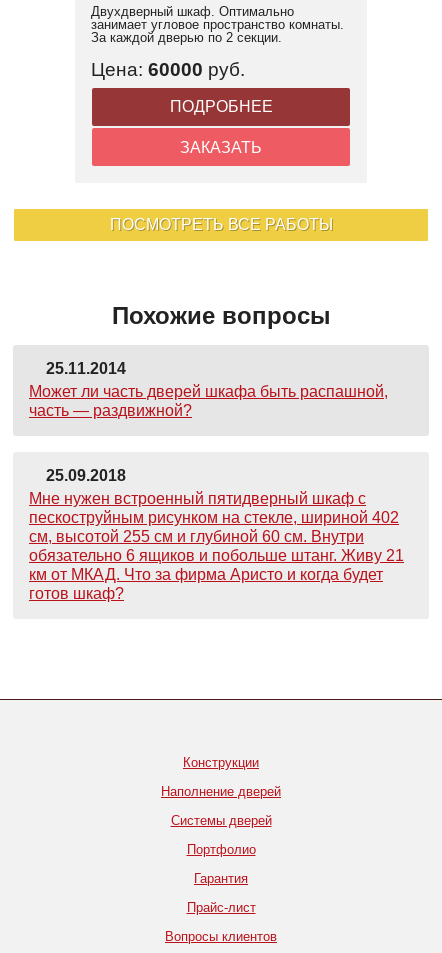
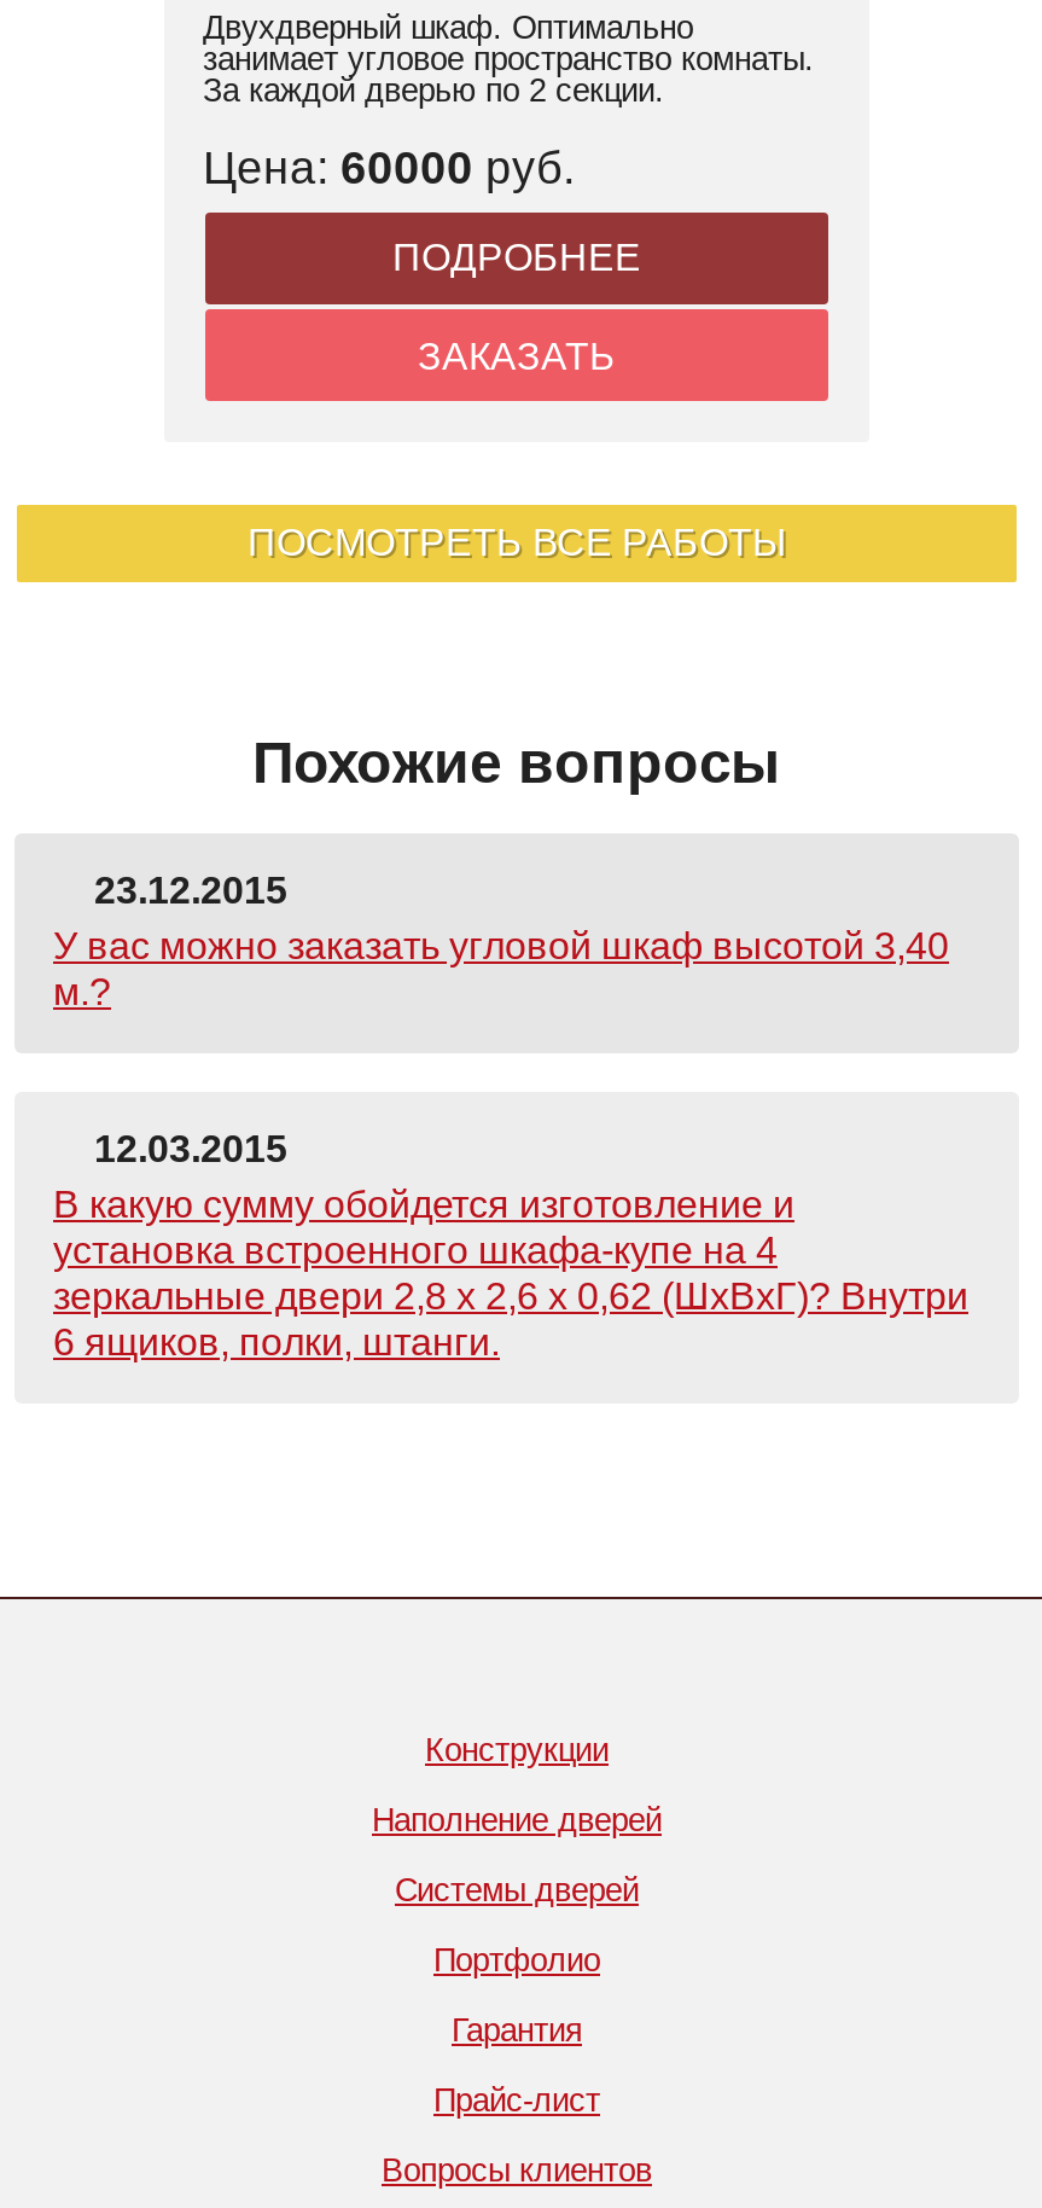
- 25.11.2014
- Может ли часть дверей шкафа быть распашной,
- часть — раздвижной?
+ 23.12.2015
+ У вас можно заказать угловой шкаф высотой 3,40
+ м.?

- 25.09.2018
- Мне нужен встроенный пятидверный шкаф с
- пескоструйным рисунком на стекле, шириной 402
- см, высотой 255 см и глубиной 60 см. Внутри
- обязательно 6 ящиков и побольше штанг. Живу 21
- км от МКАД. Что за фирма Аристо и когда будет
- готов шкаф?
+ 12.03.2015
+ В какую сумму обойдется изготовление и
+ установка встроенного шкафа-купе на 4
+ зеркальные двери 2,8 х 2,6 х 0,62 (ШхВхГ)? Внутри
+ 6 ящиков, полки, штанги.
